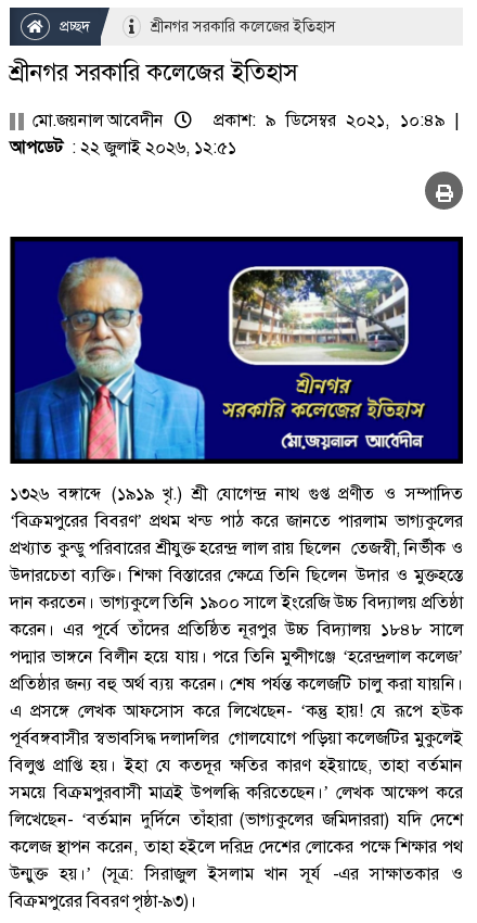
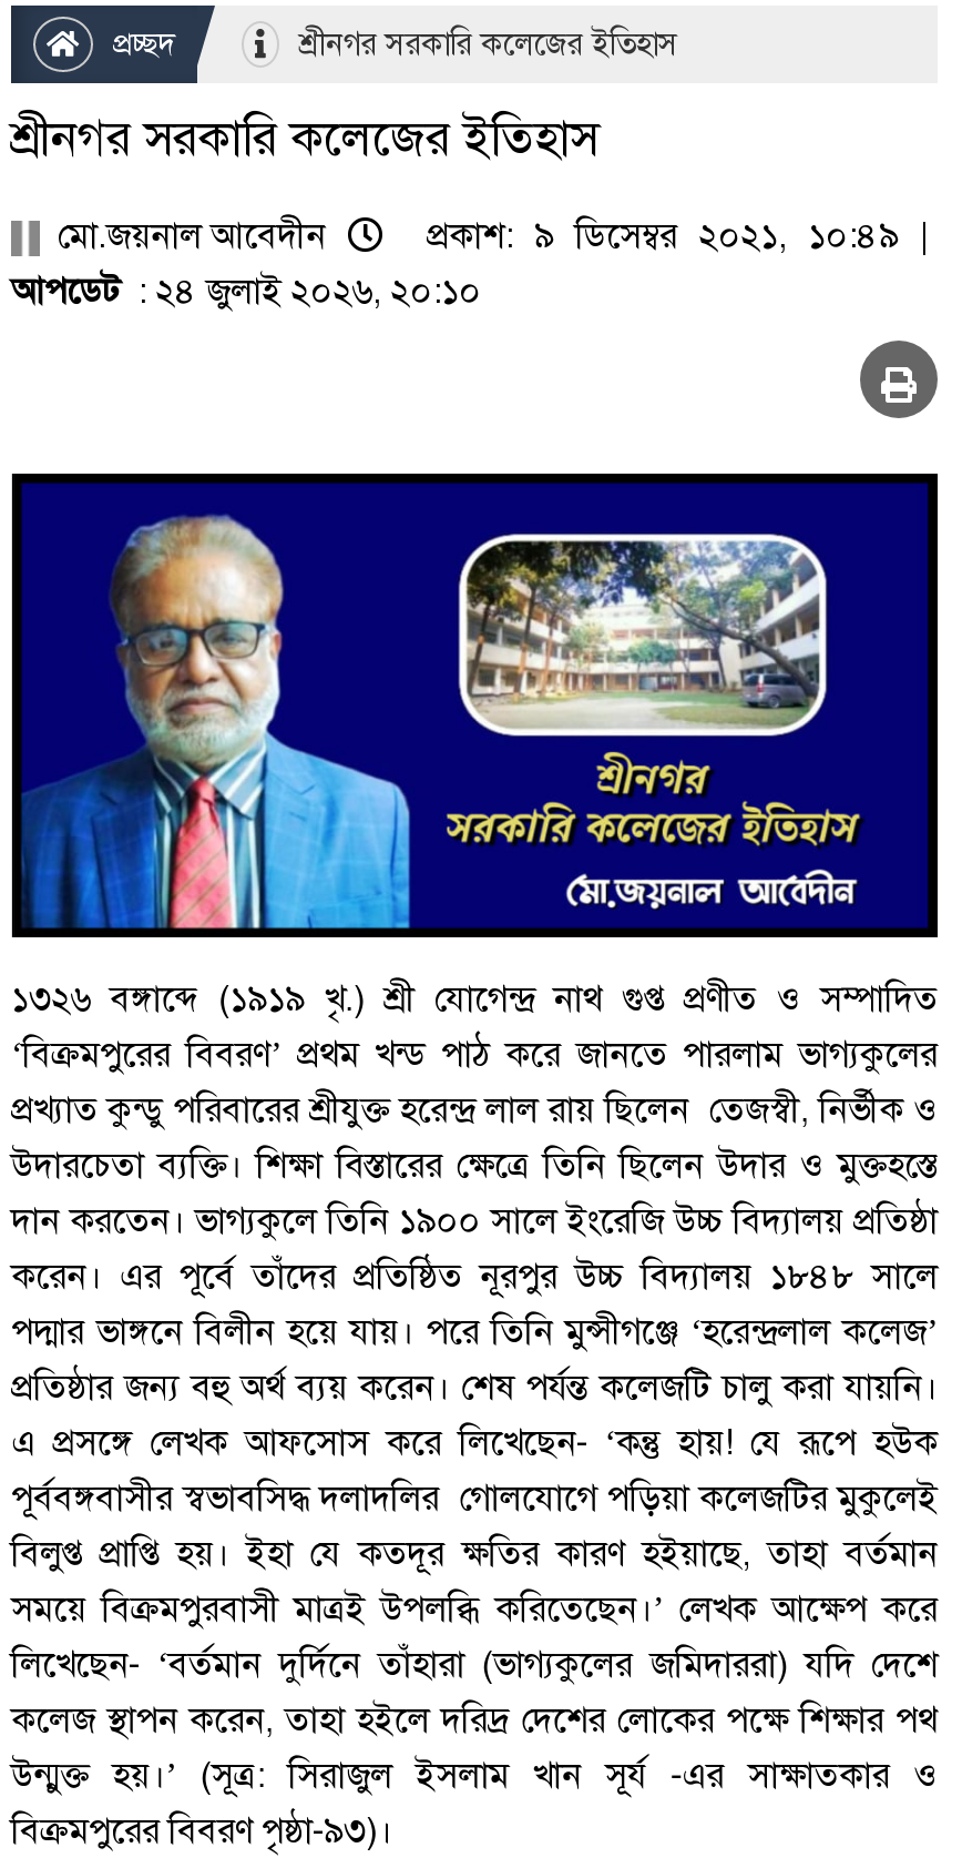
- আপডেট: ২২ জুলাই ২০২৬, ১২:৫১
+ আপডেট: ২৪ জুলাই ২০২৬, ২০:১০
